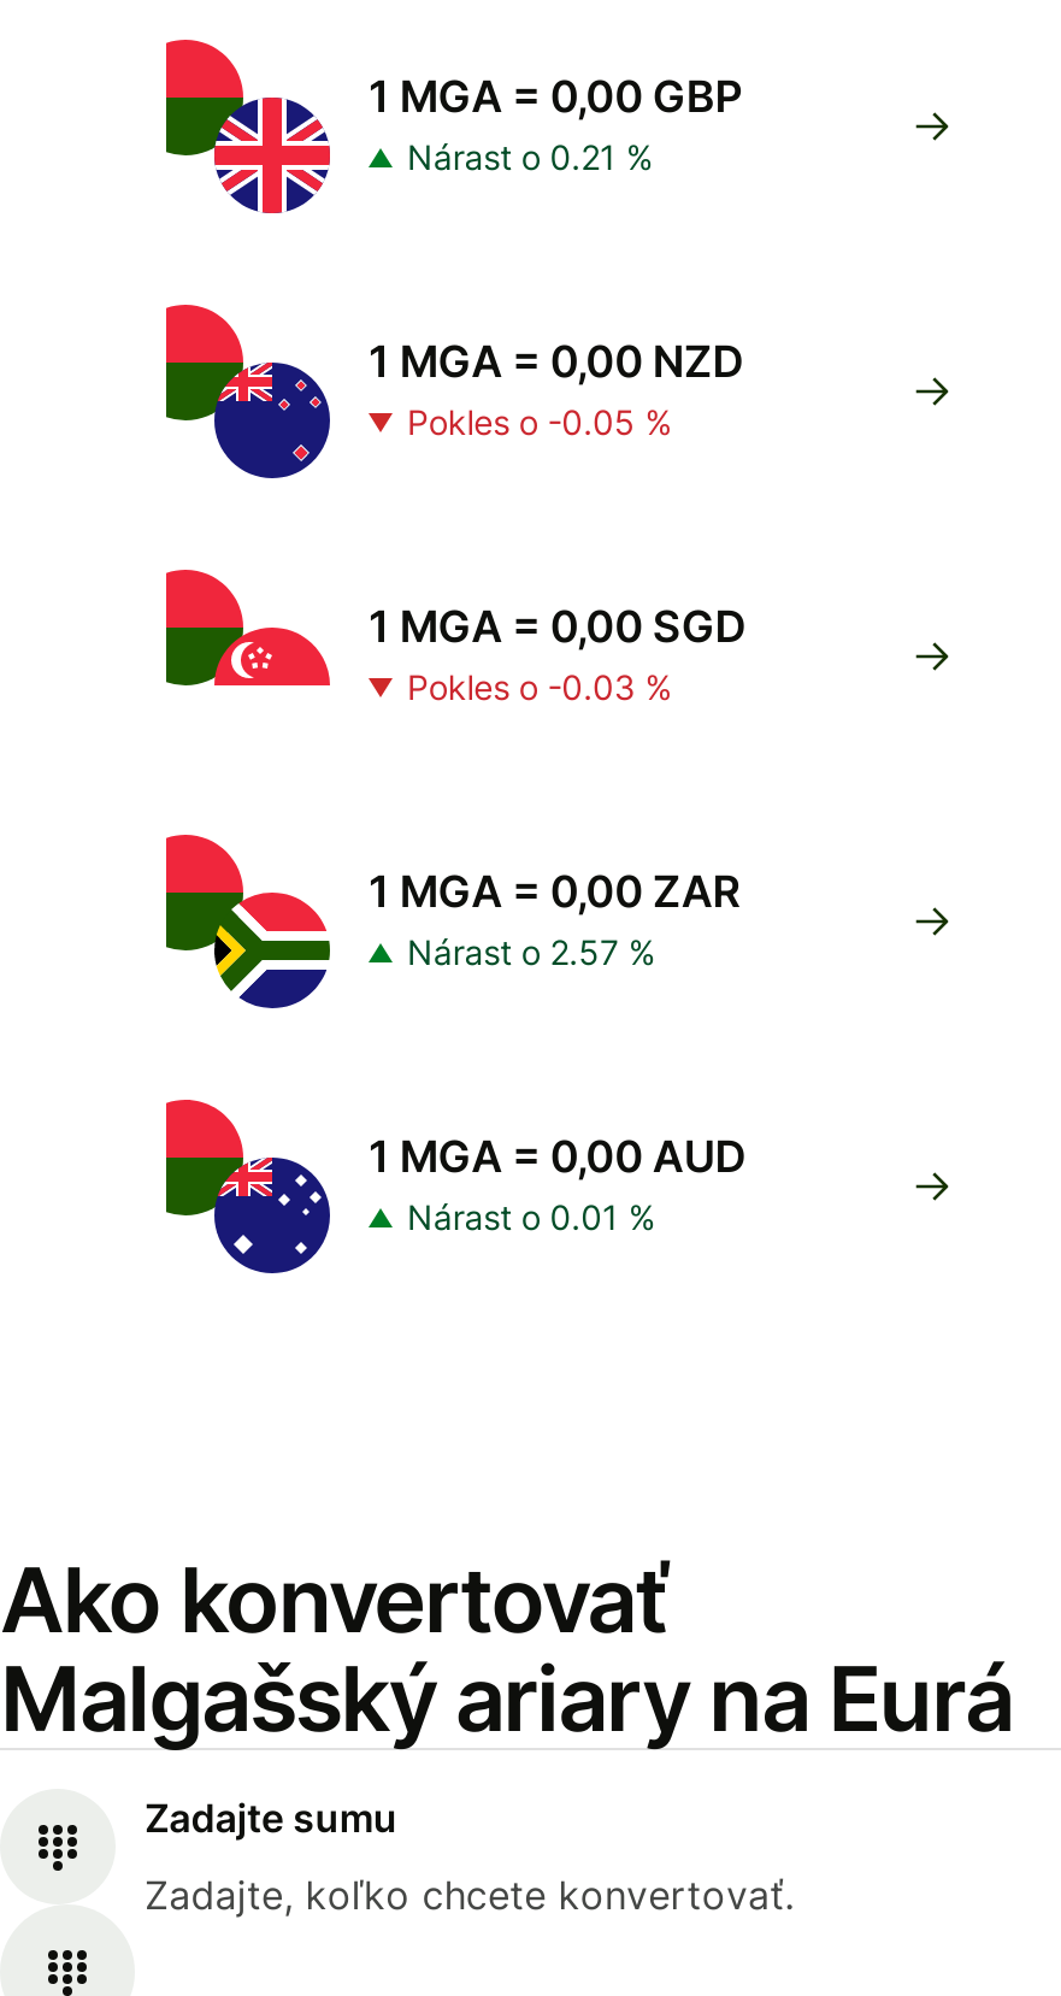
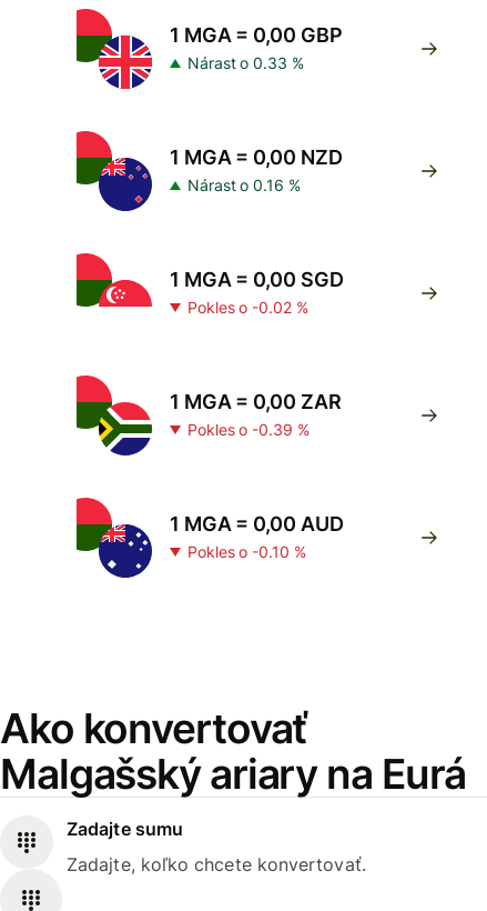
- Nárast o 0.21 %
+ Nárast o 0.33 %

- Pokles o -0.05 %
+ Nárast o 0.16 %

- Pokles o -0.03 %
+ Pokles o -0.02 %

- Nárast o 2.57 %
+ Pokles o -0.39 %

- Nárast o 0.01 %
+ Pokles o -0.10 %
